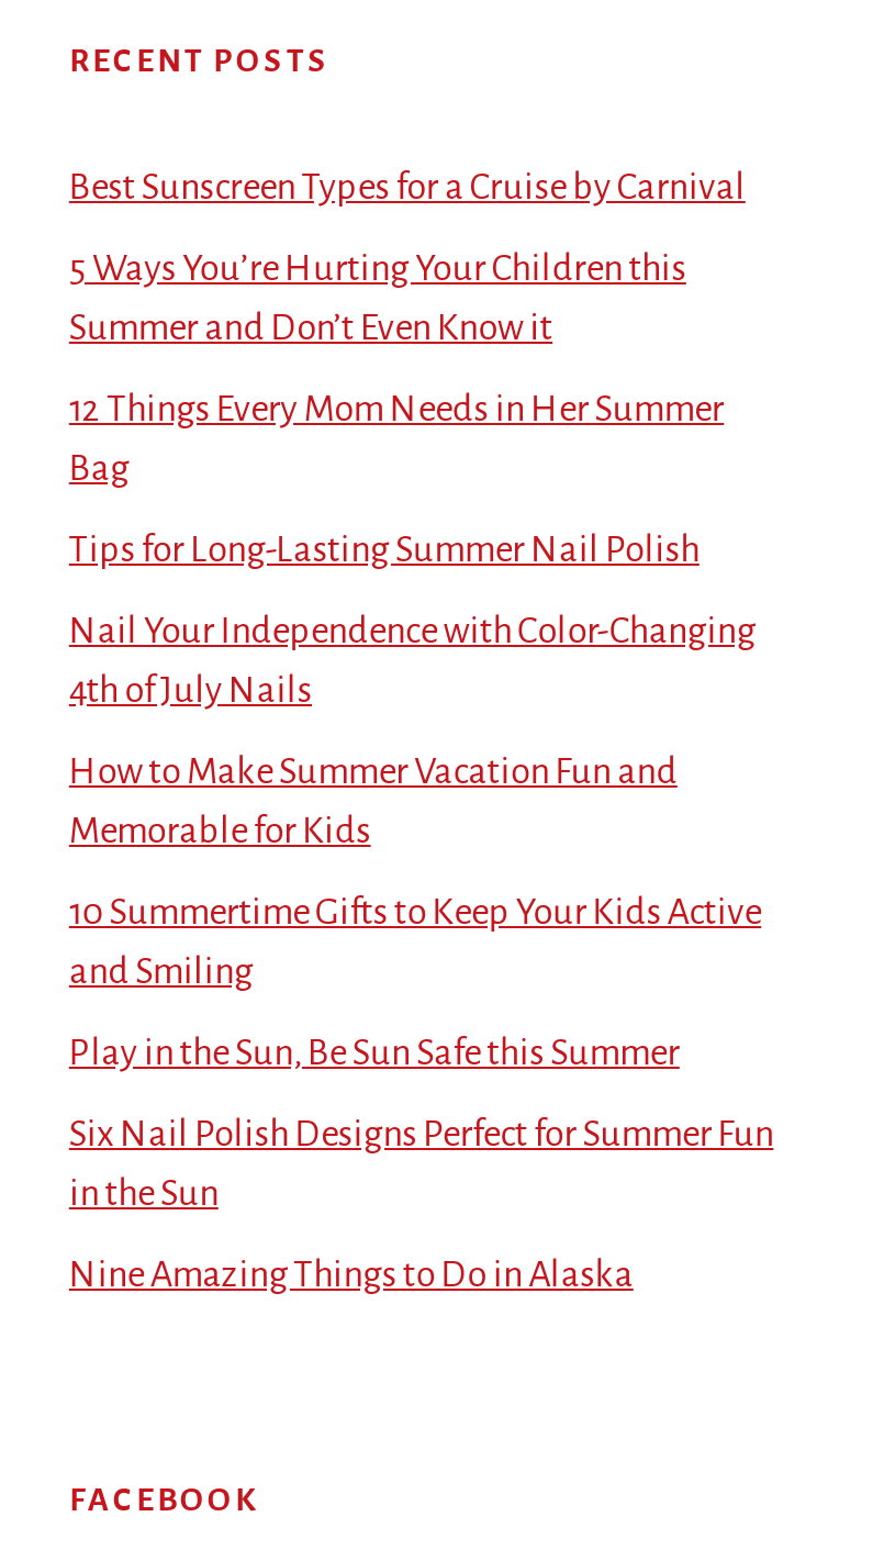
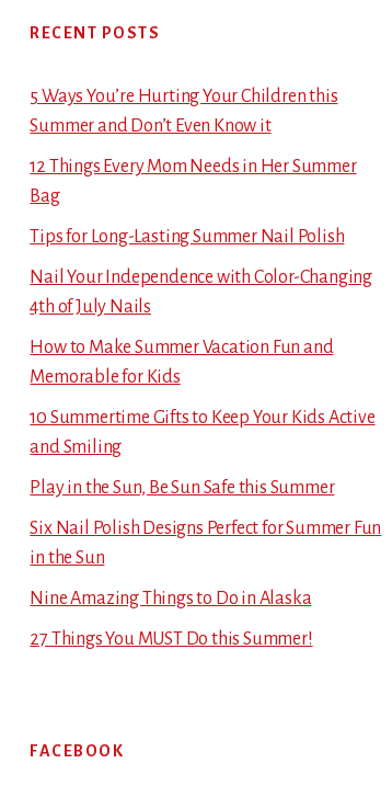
- Best Sunscreen Types for a Cruise by Carnival

moved up: 5 Ways You’re Hurting Your Children this | Summer and Don’t Even Know it | 12 Things Every Mom Needs in Her Summer | ... | in the Sun | Nine Amazing Things to Do in Alaska

+ 27 Things You MUST Do this Summer!
